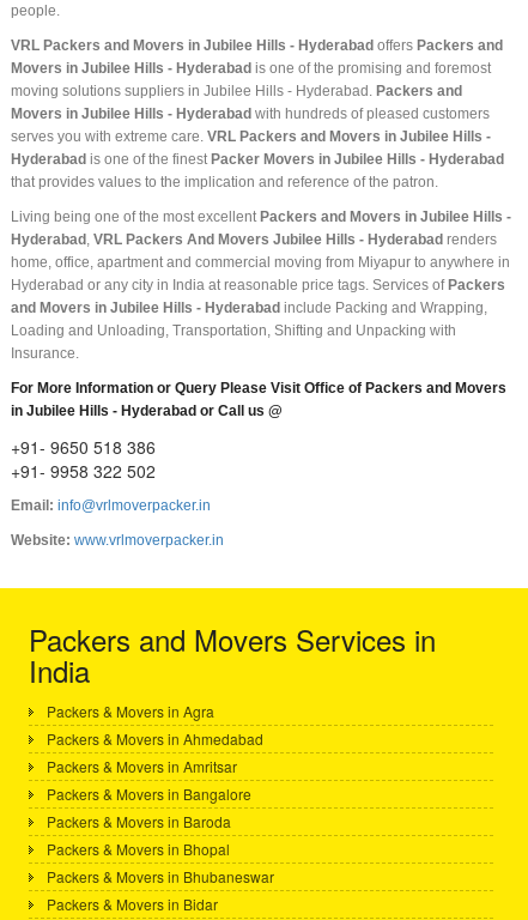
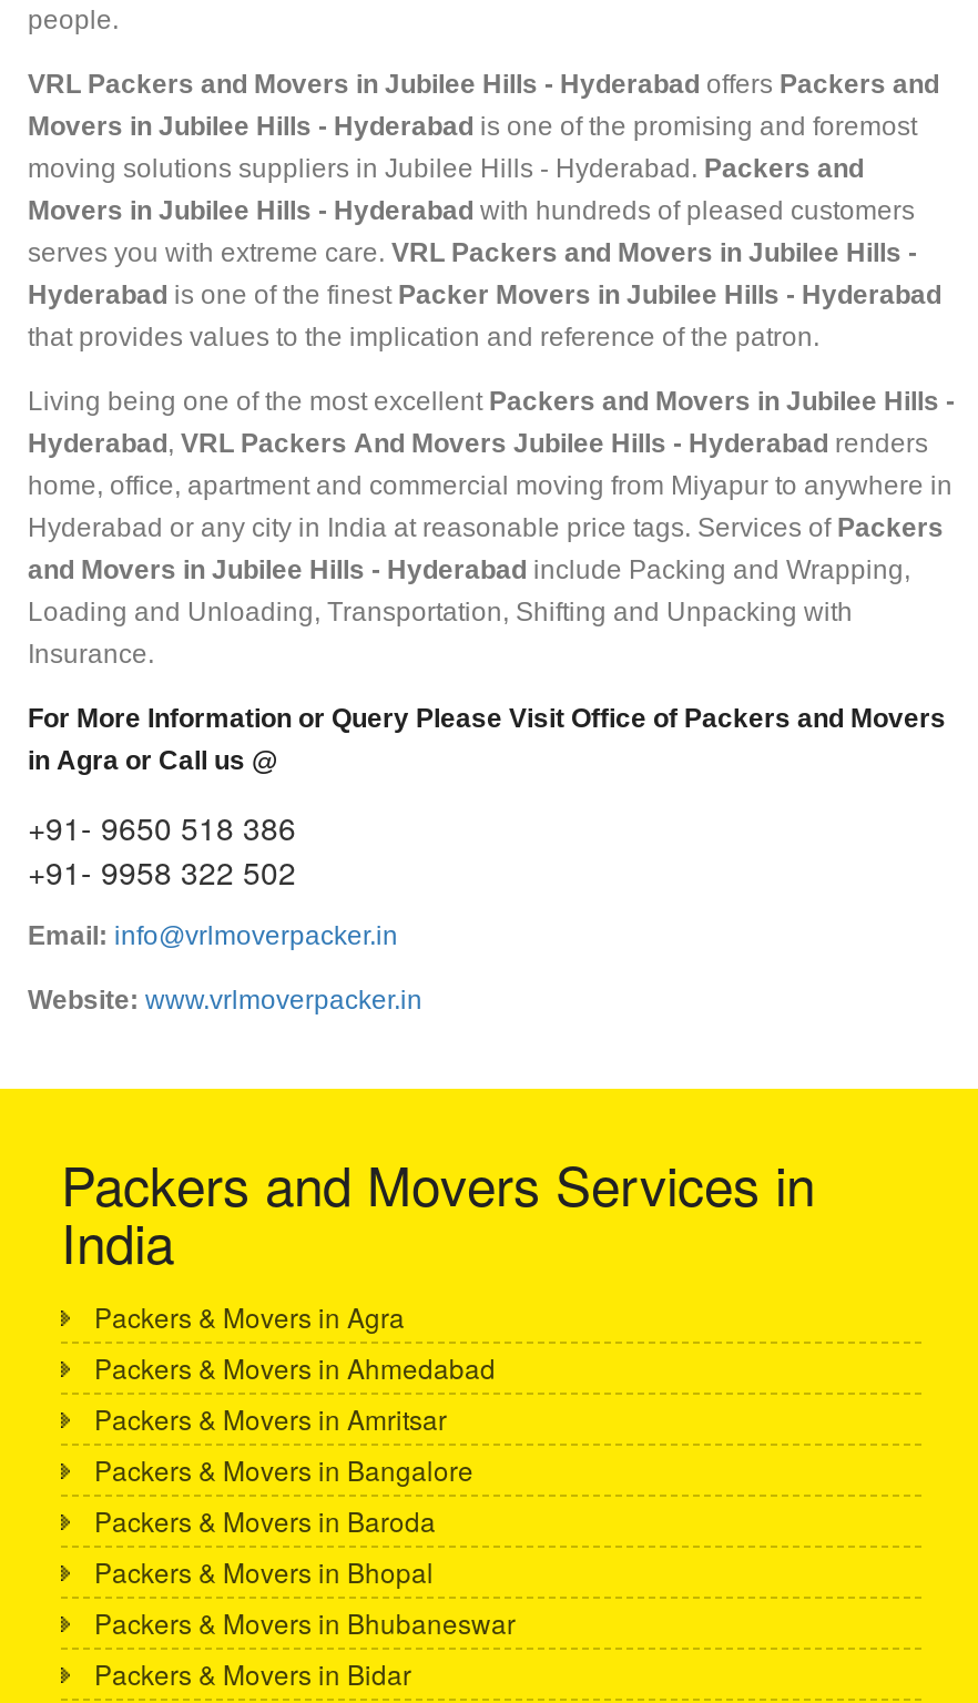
- in Jubilee Hills - Hyderabad or Call us @
+ in Agra or Call us @
